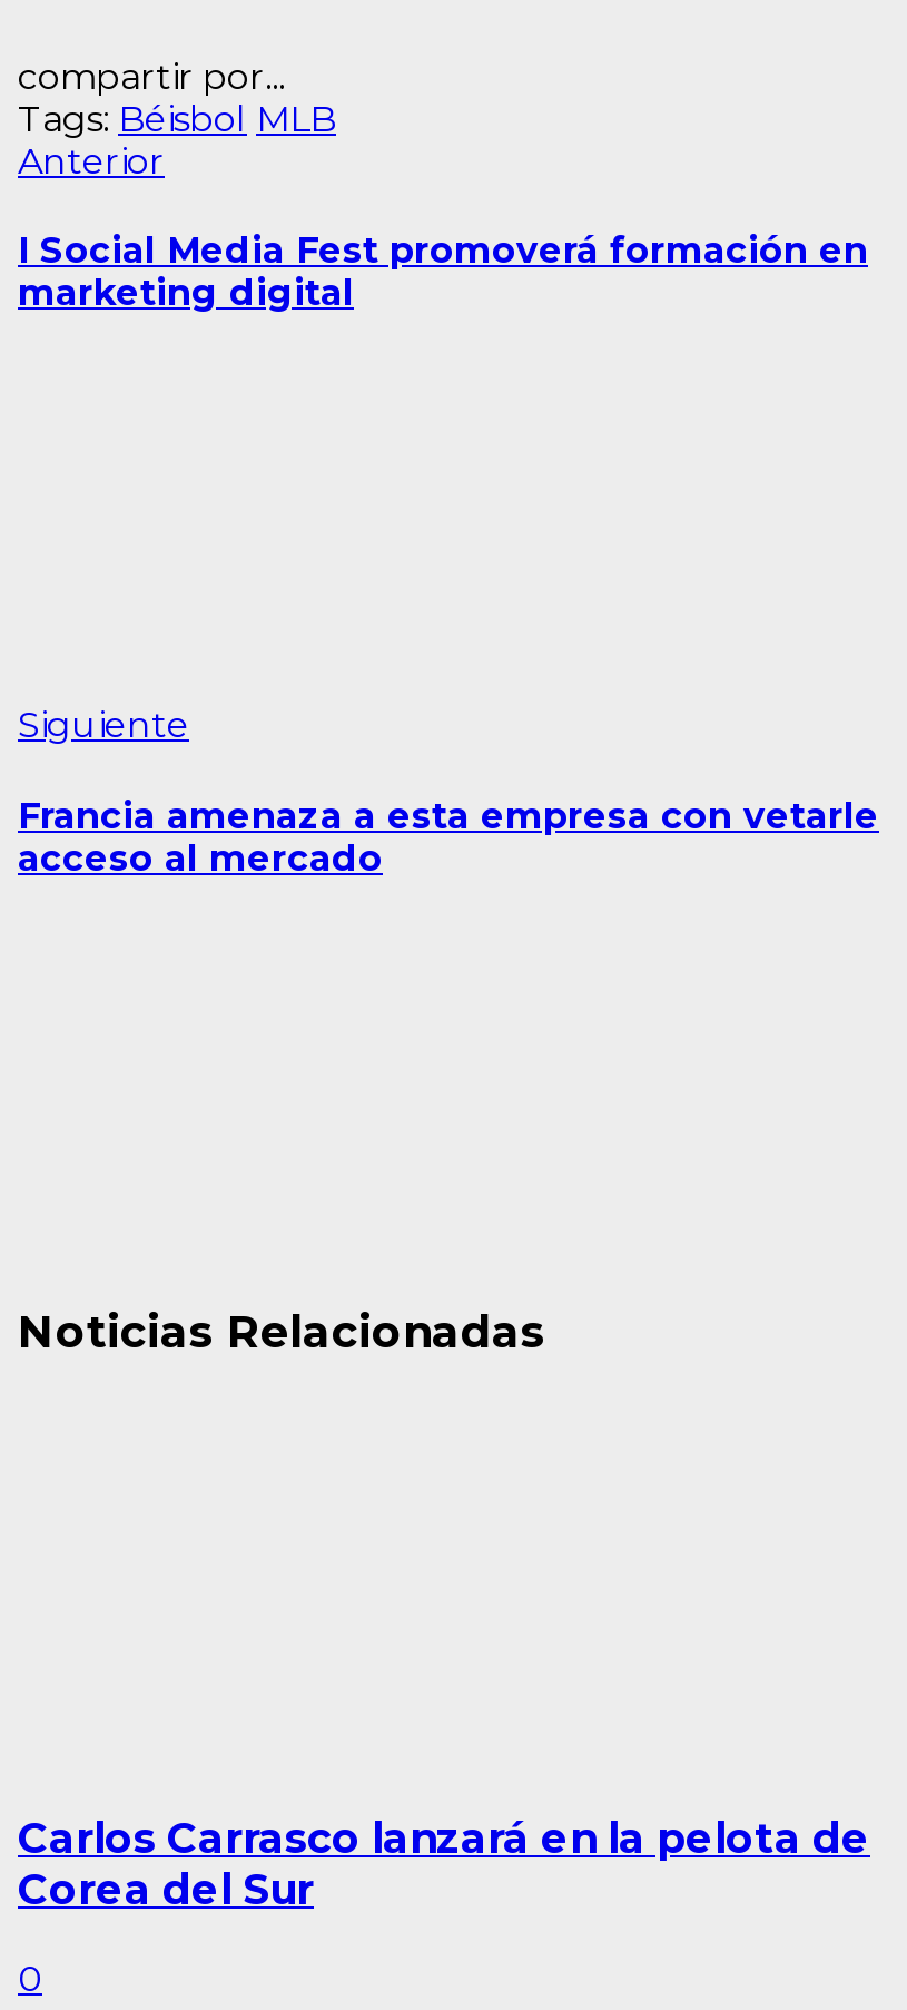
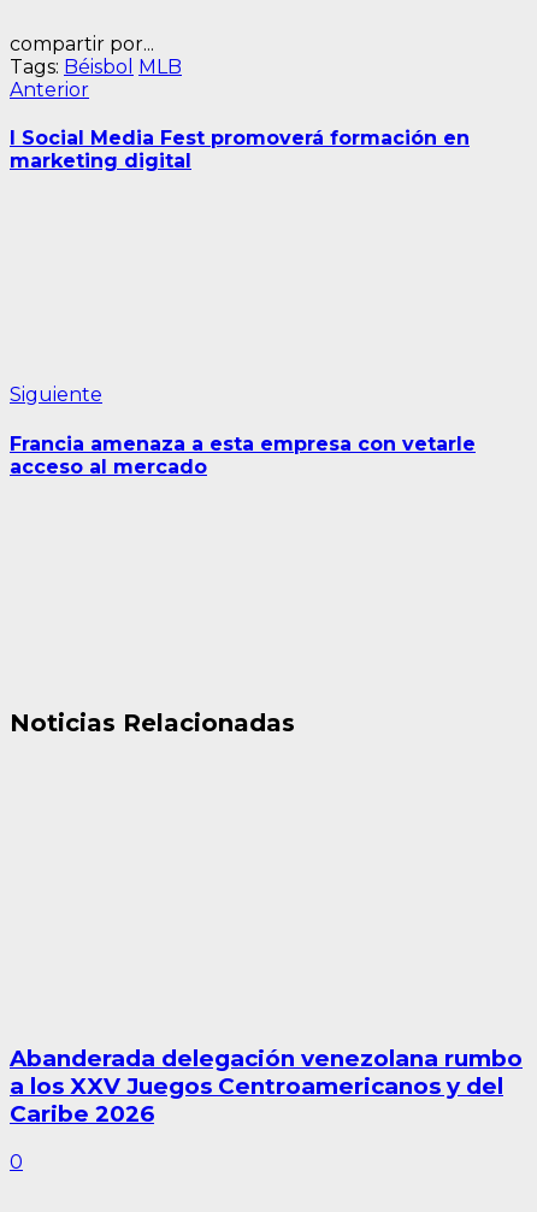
- Carlos Carrasco lanzará en la pelota de
- Corea del Sur
+ Abanderada delegación venezolana rumbo
+ a los XXV Juegos Centroamericanos y del
+ Caribe 2026
